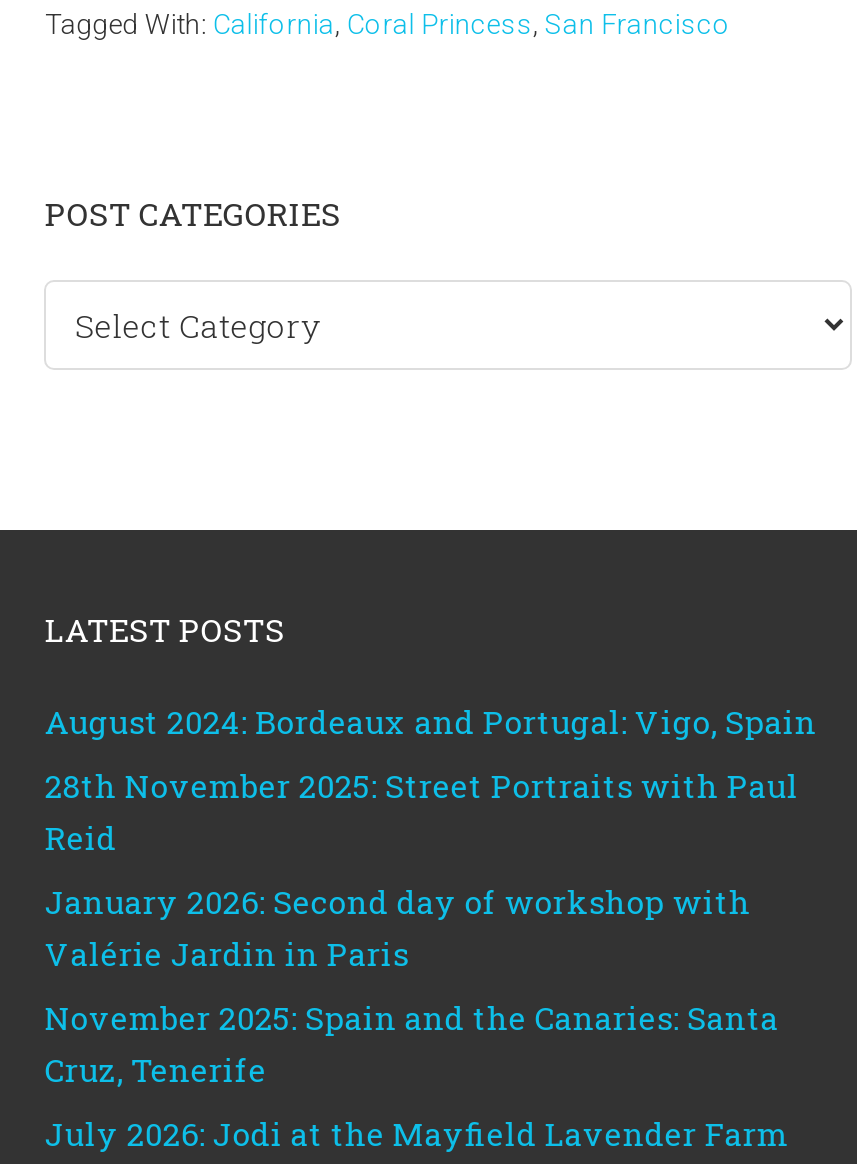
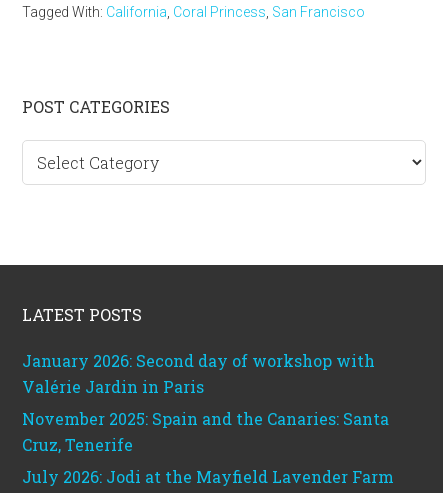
- August 2024: Bordeaux and Portugal: Vigo, Spain
- 28th November 2025: Street Portraits with Paul
- Reid
